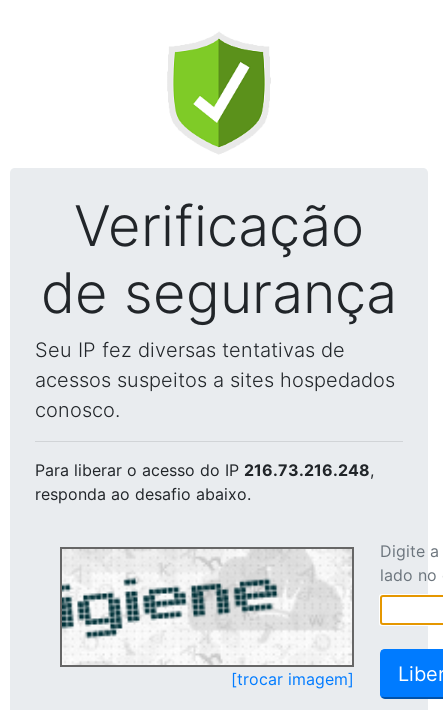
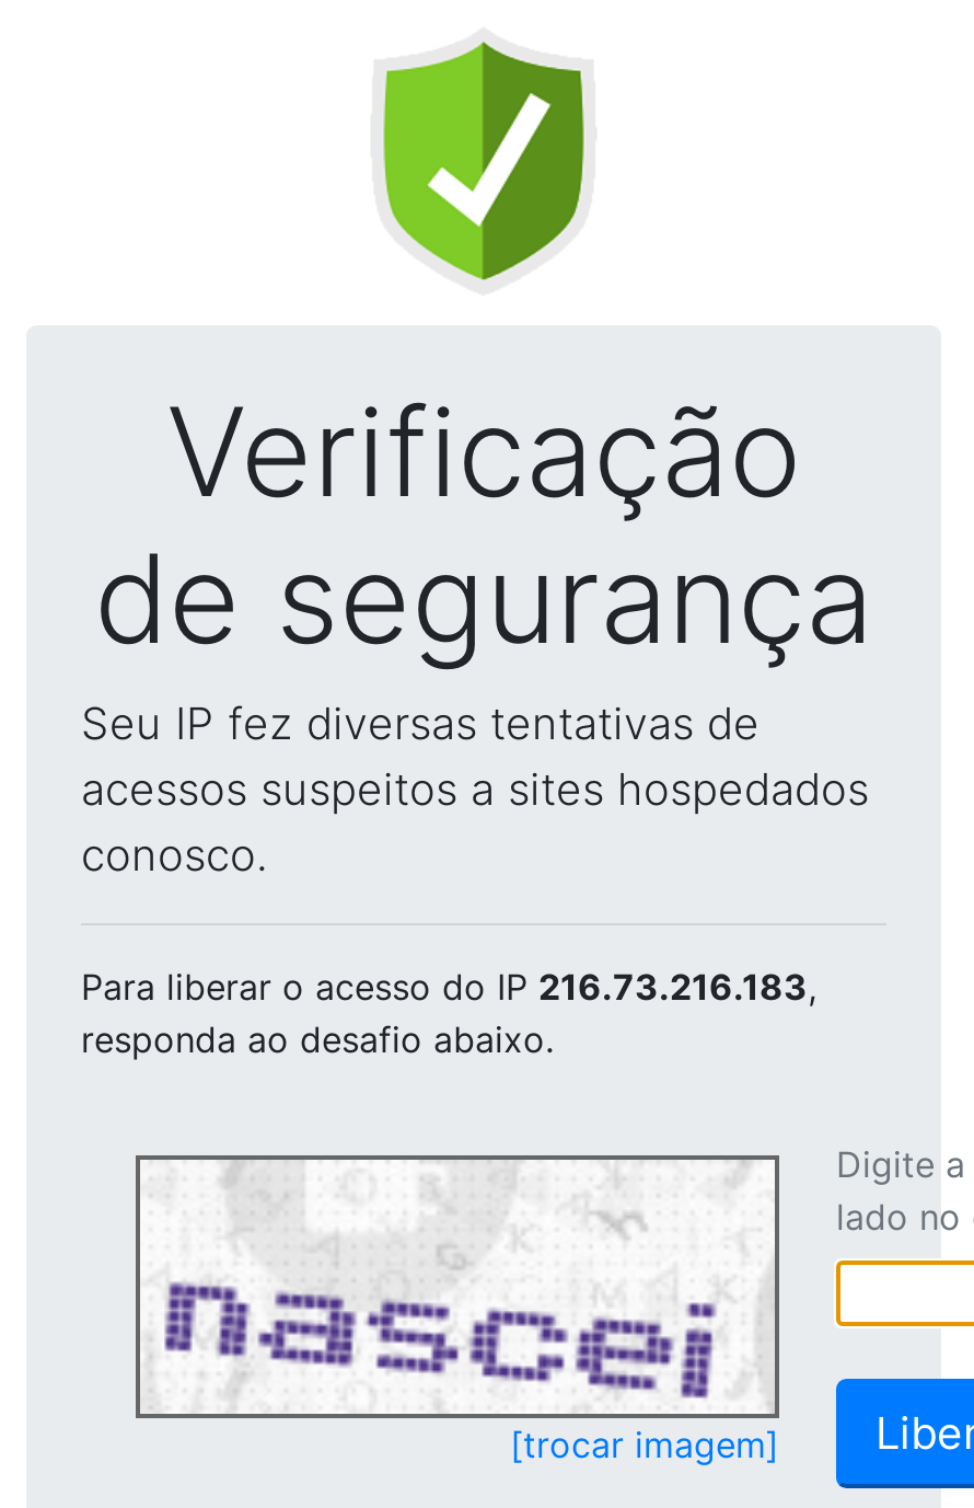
- Para liberar o acesso do IP 216.73.216.248,
+ Para liberar o acesso do IP 216.73.216.183,

- [image]
+ [image]
